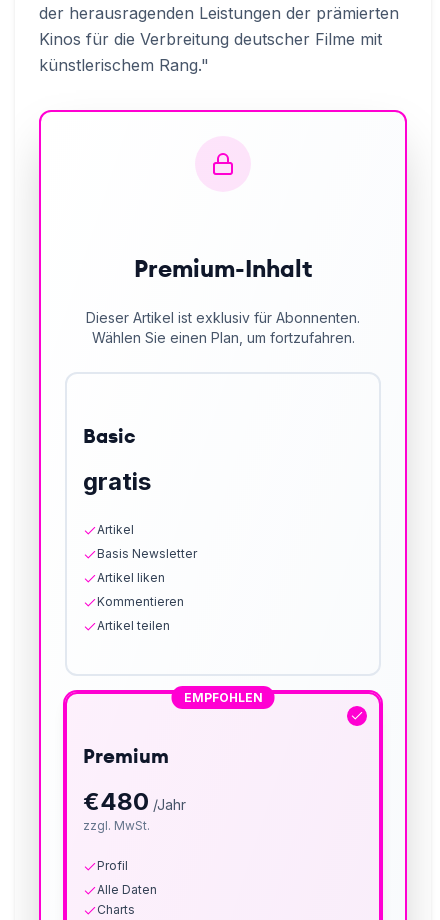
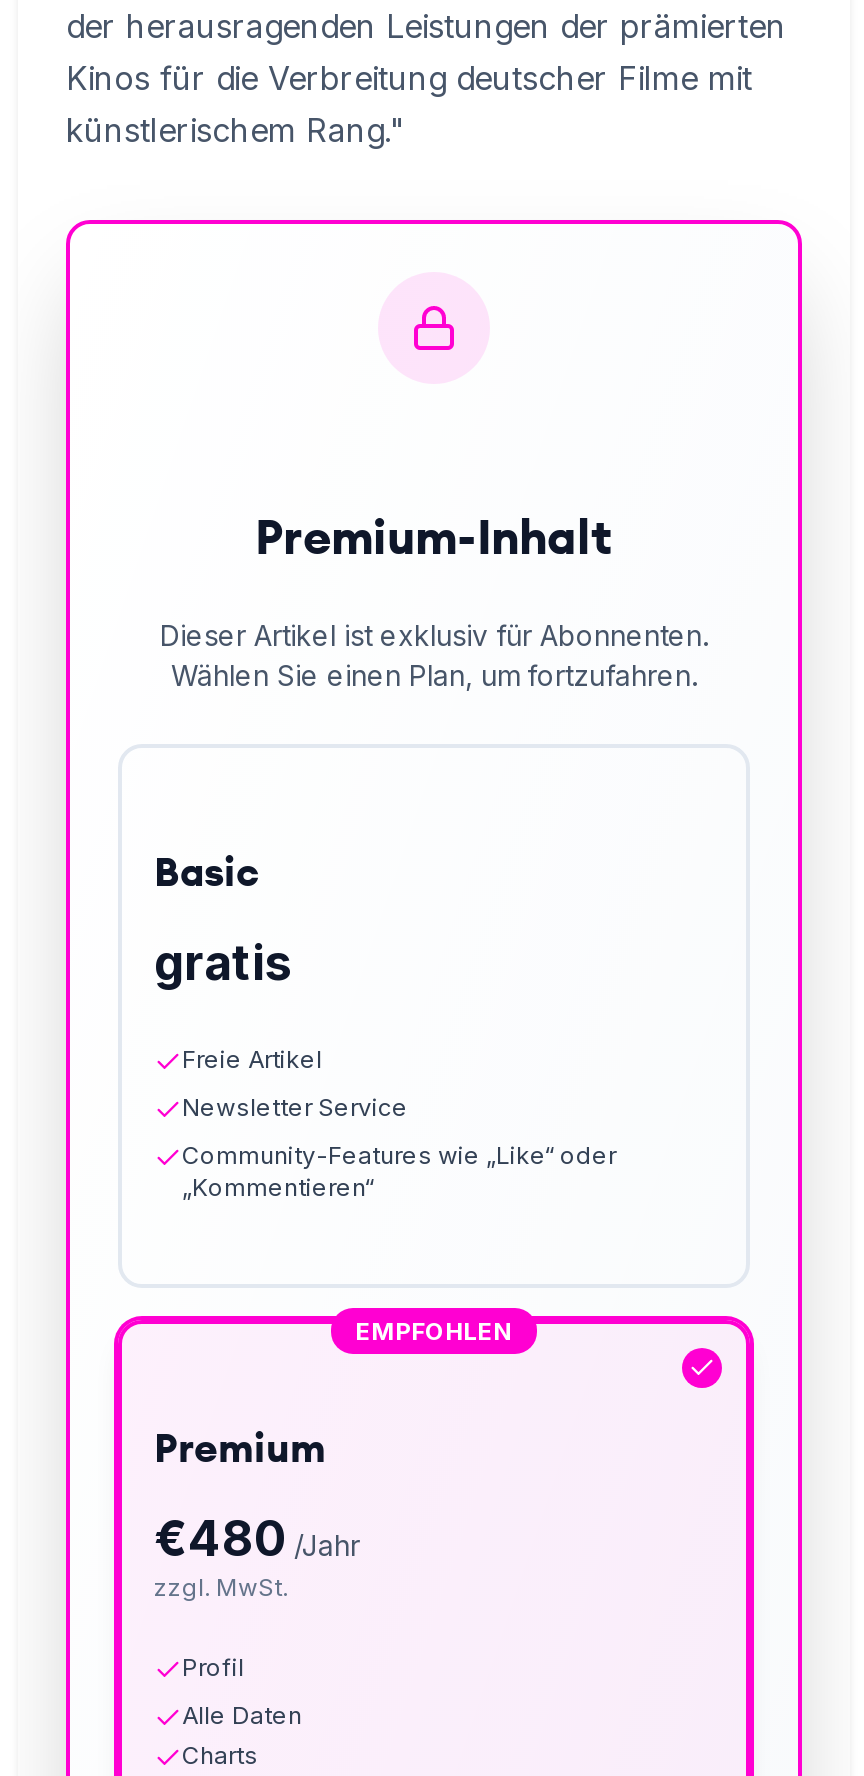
- Artikel
- Basis Newsletter
- Artikel liken
- Kommentieren
- Artikel teilen
+ Freie Artikel
+ Newsletter Service
+ Community-Features wie „Like“ oder
+ „Kommentieren“
